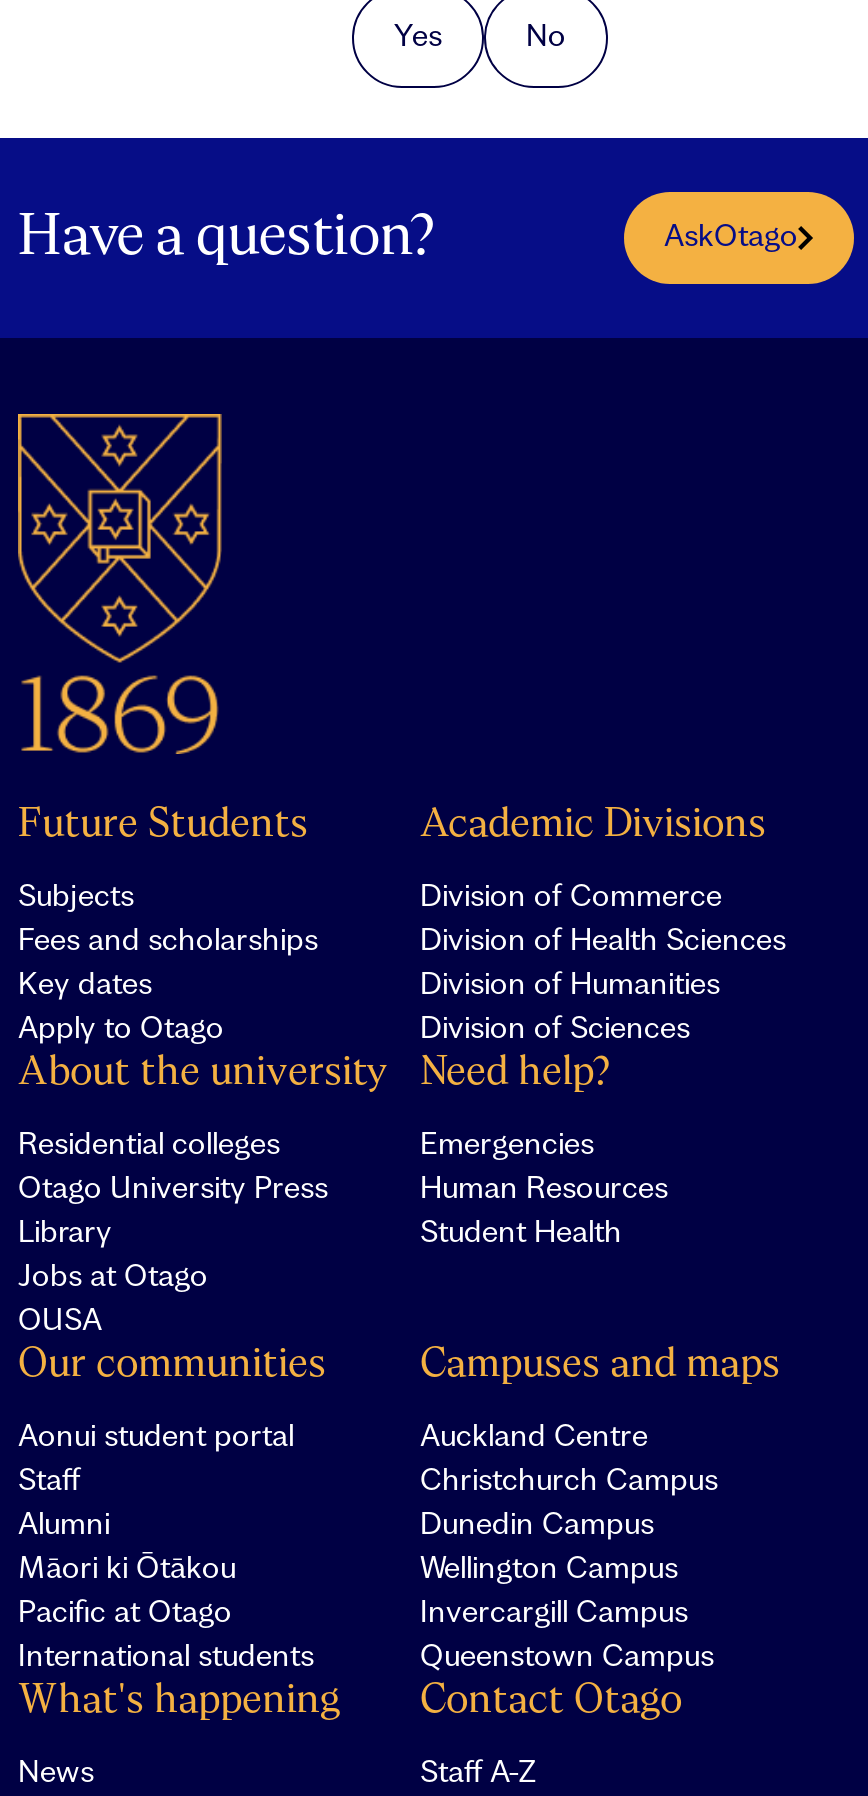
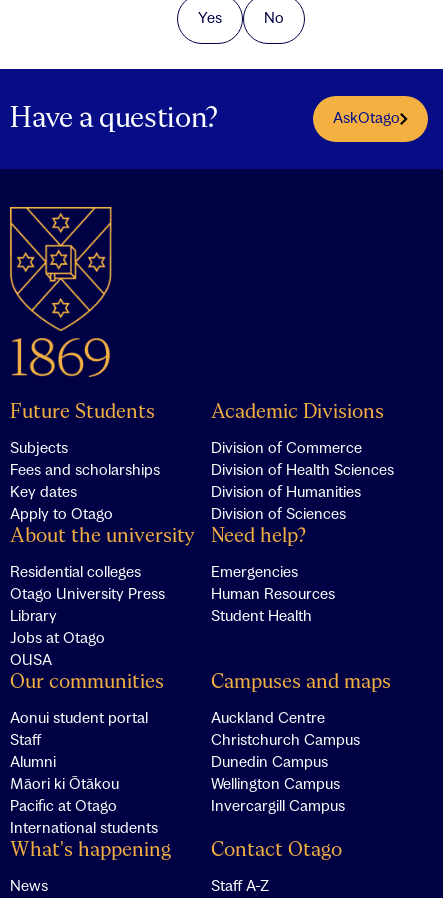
- Queenstown Campus
